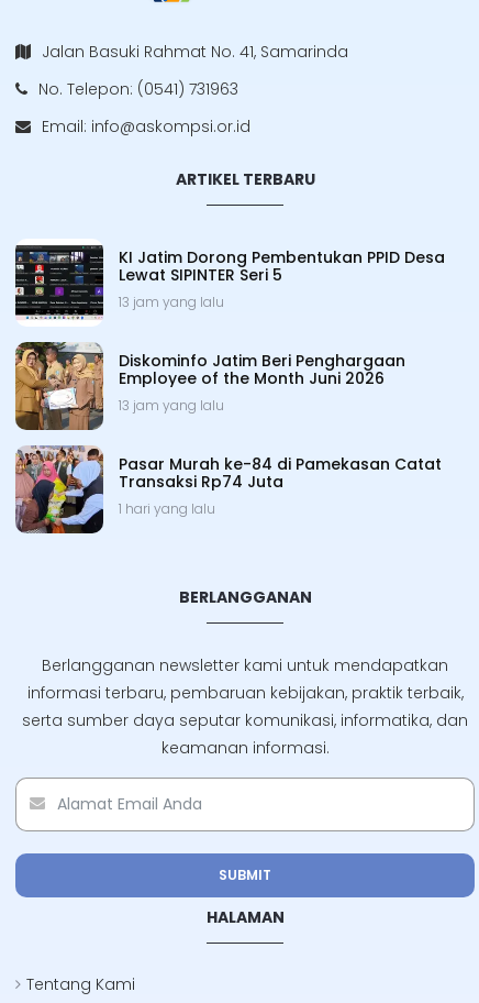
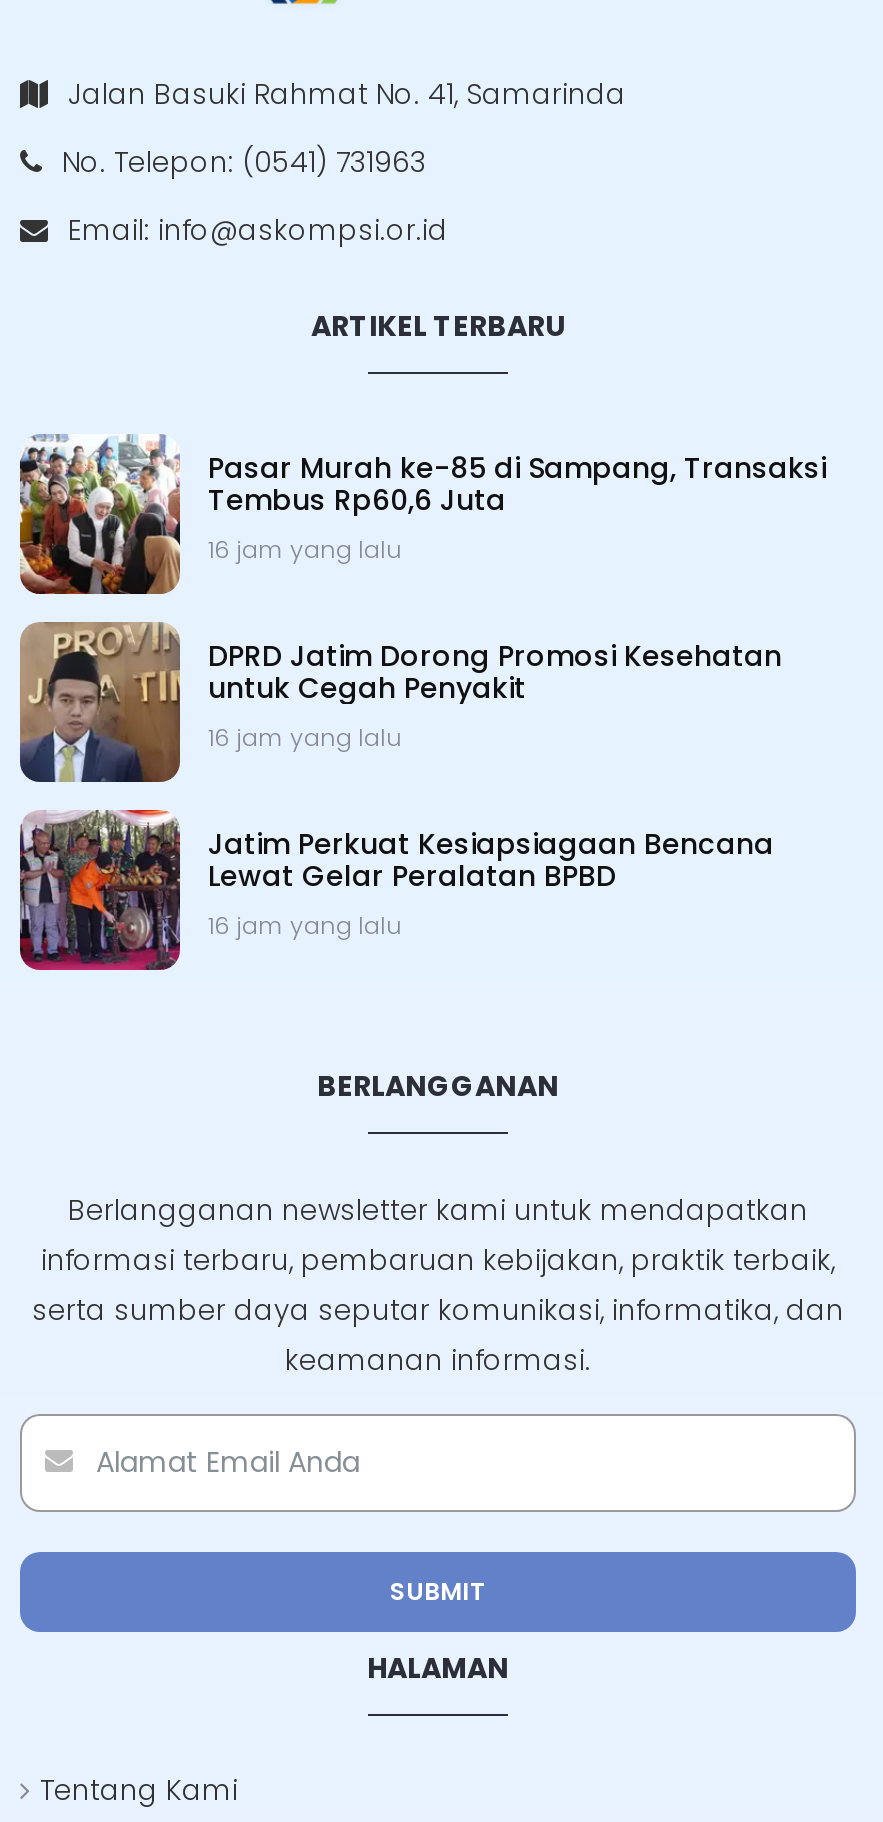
- [image]
- KI Jatim Dorong Pembentukan PPID Desa
- Lewat SIPINTER Seri 5
- 13 jam yang lalu
+ [image]
+ Pasar Murah ke-85 di Sampang, Transaksi
+ Tembus Rp60,6 Juta
+ 16 jam yang lalu

- [image]
- Diskominfo Jatim Beri Penghargaan
- Employee of the Month Juni 2026
- 13 jam yang lalu
+ [image]
+ DPRD Jatim Dorong Promosi Kesehatan
+ untuk Cegah Penyakit
+ 16 jam yang lalu

- [image]
- Pasar Murah ke-84 di Pamekasan Catat
- Transaksi Rp74 Juta
- 1 hari yang lalu
+ [image]
+ Jatim Perkuat Kesiapsiagaan Bencana
+ Lewat Gelar Peralatan BPBD
+ 16 jam yang lalu
